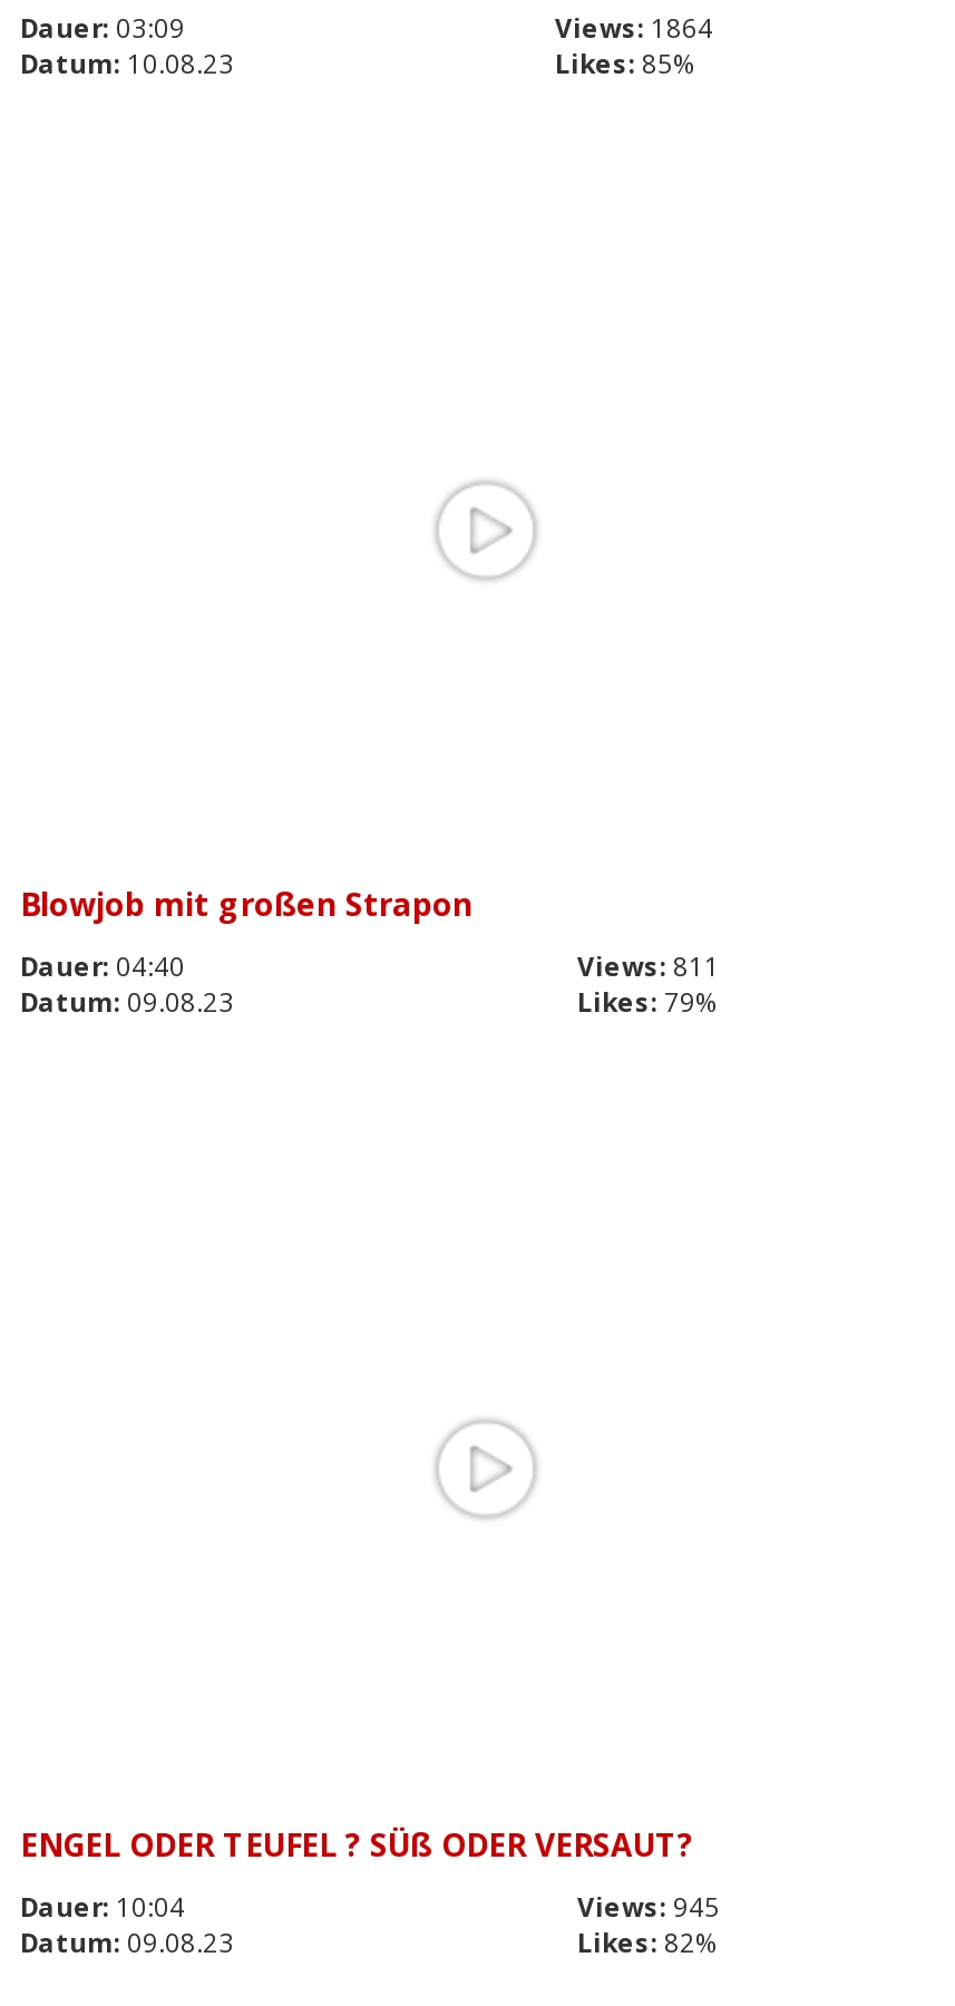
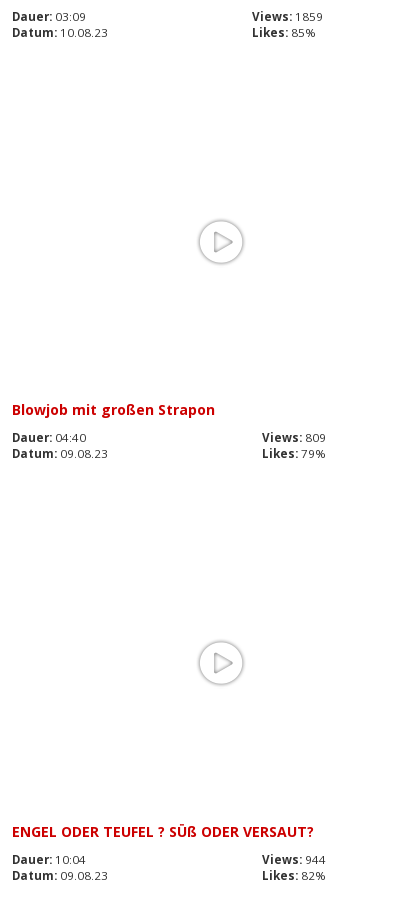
- Views: 1864
+ Views: 1859

- Views: 811
+ Views: 809

- Views: 945
+ Views: 944
